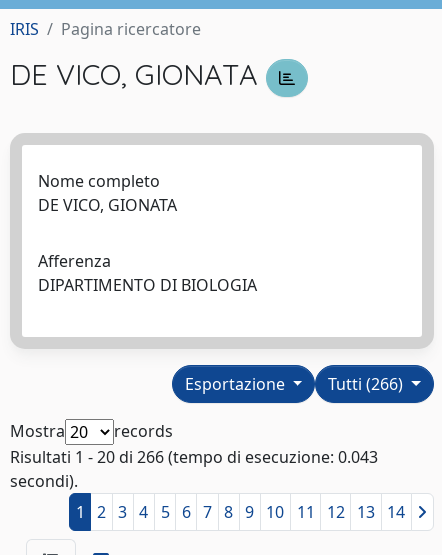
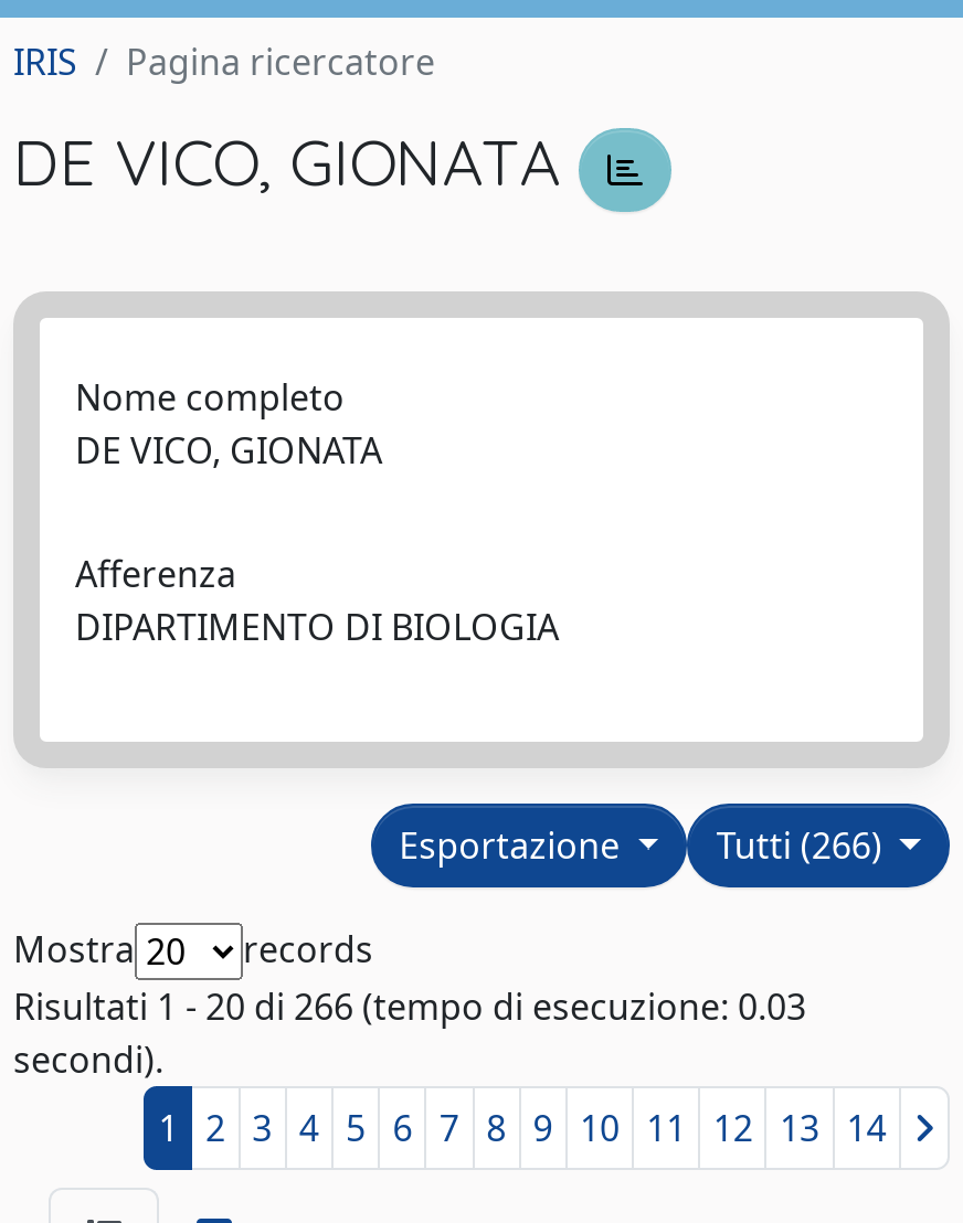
- Risultati 1 - 20 di 266 (tempo di esecuzione: 0.043
+ Risultati 1 - 20 di 266 (tempo di esecuzione: 0.03
